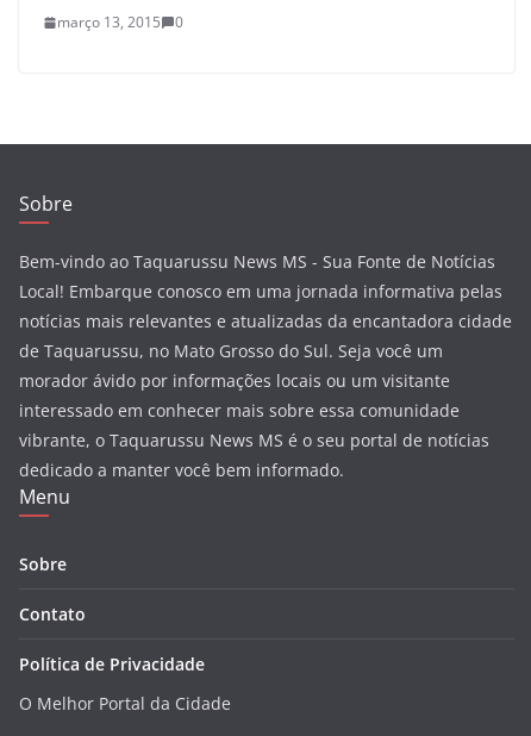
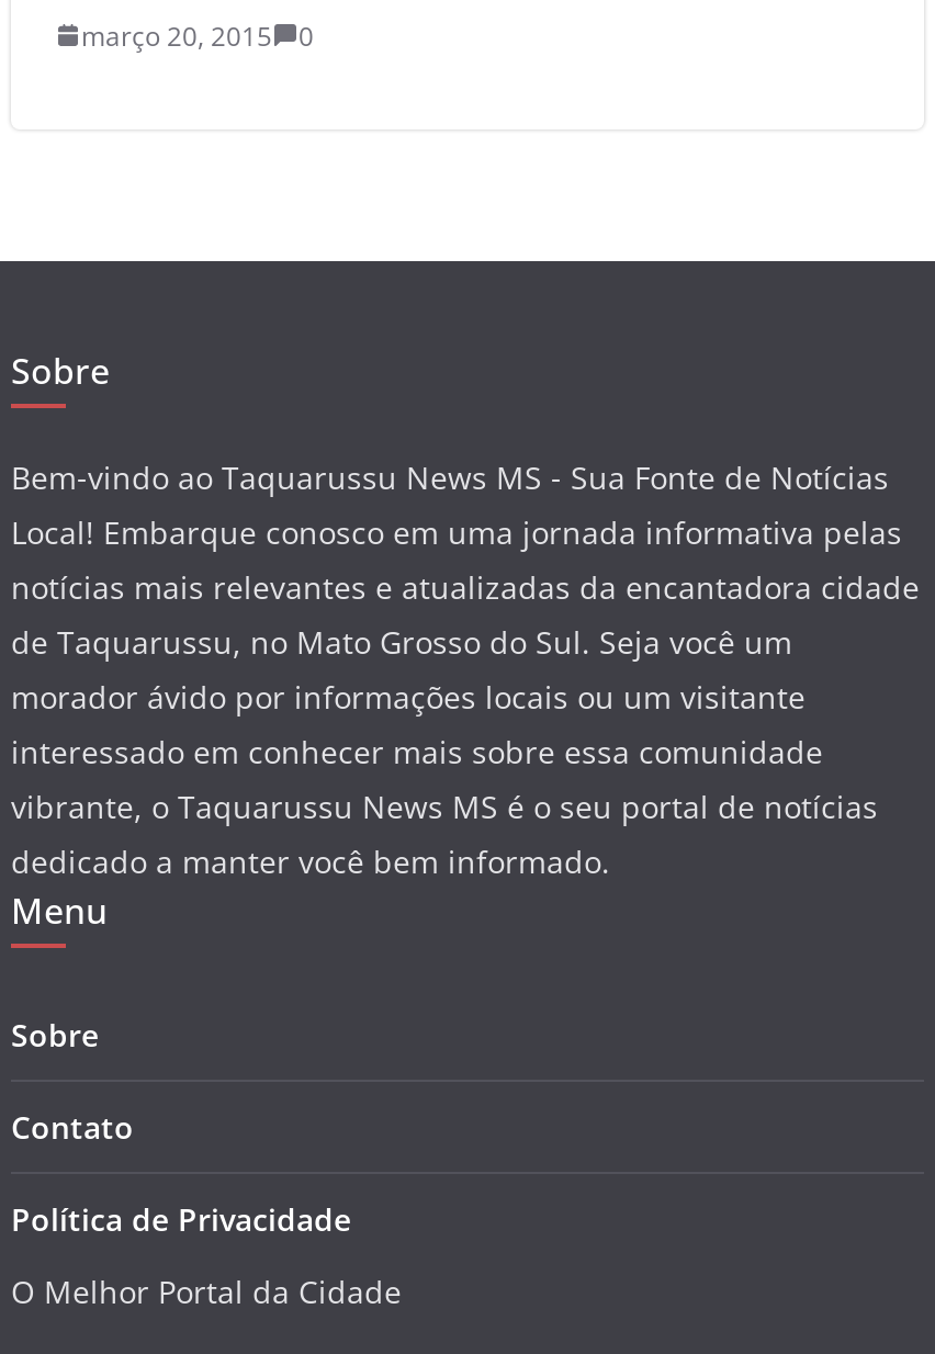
- março 13, 2015 0
+ março 20, 2015 0
